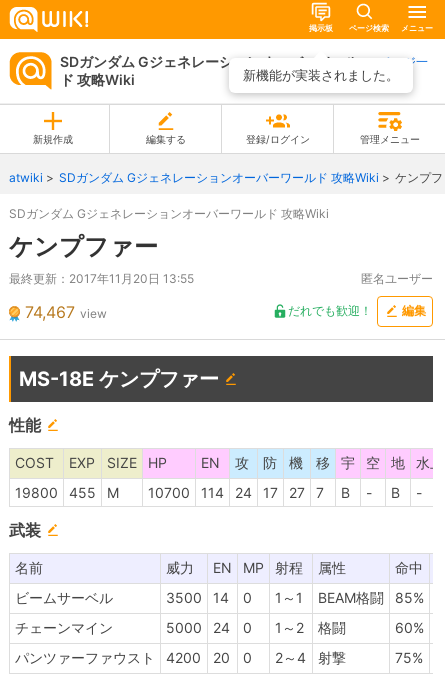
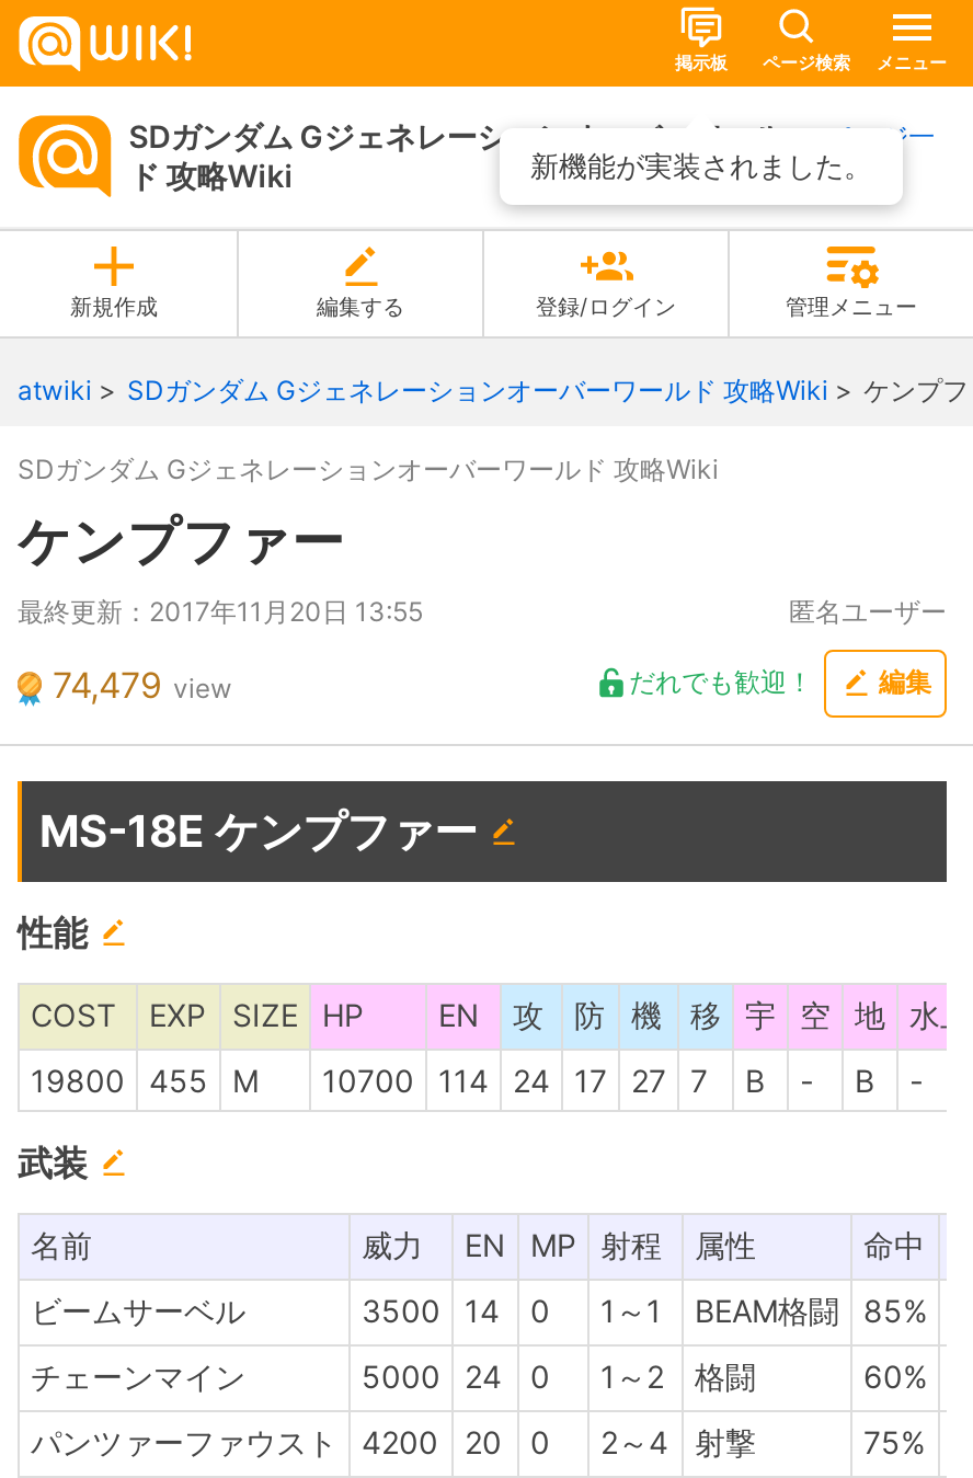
- 74,467 view
+ 74,479 view
